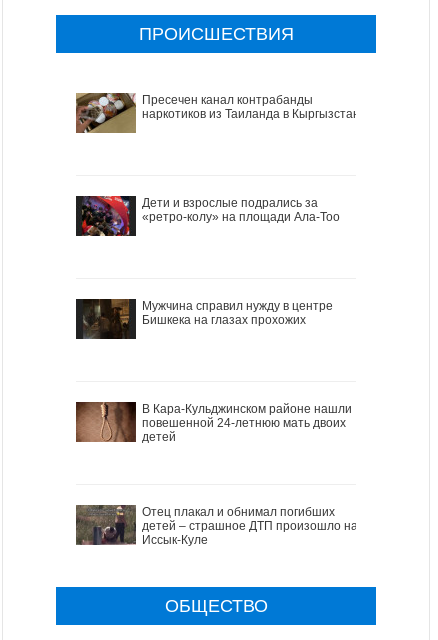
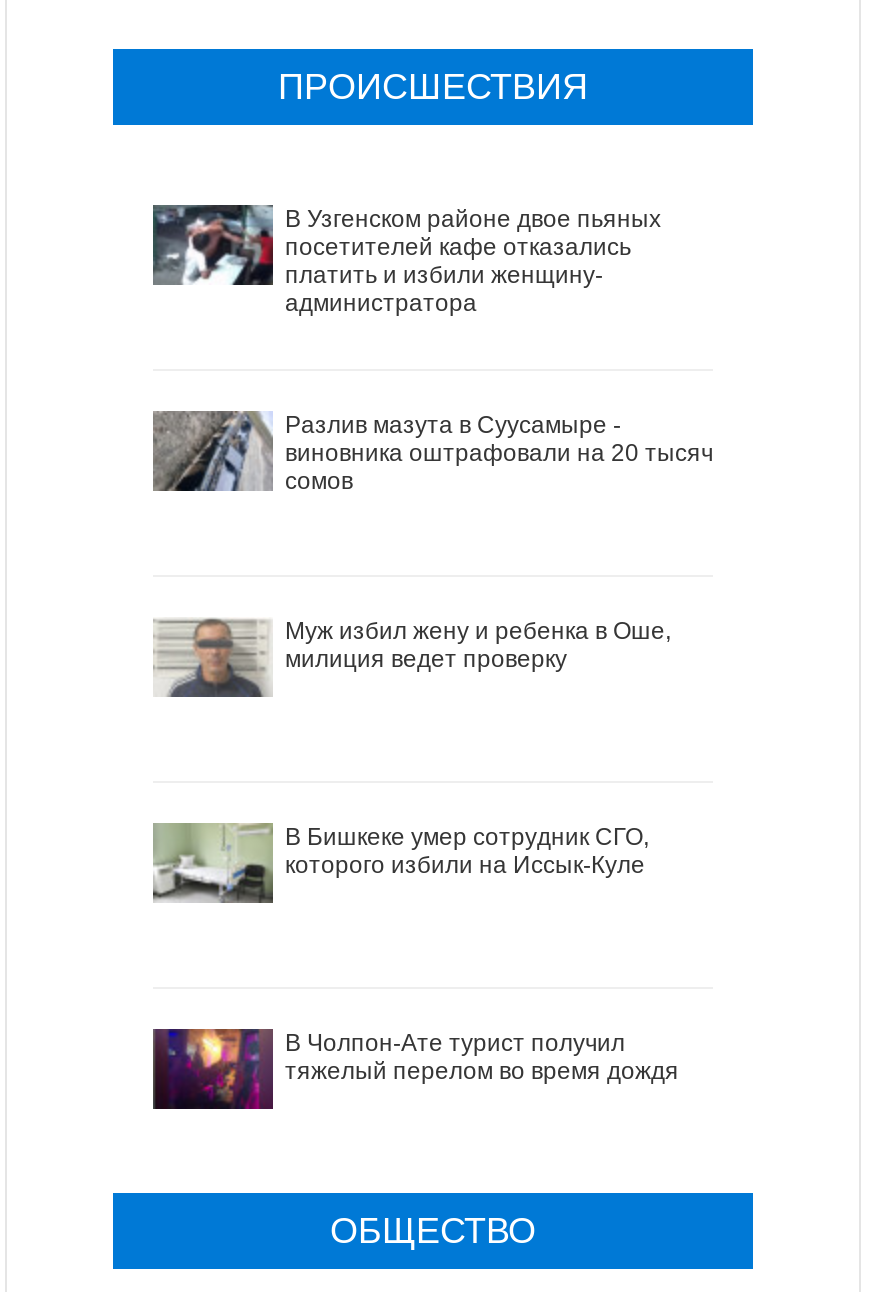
- [image]
- Пресечен канал контрабанды
- наркотиков из Таиланда в Кыргызстан
+ [image]
+ В Узгенском районе двое пьяных
+ посетителей кафе отказались
+ платить и избили женщину-
+ администратора

- [image]
- Дети и взрослые подрались за
- «ретро-колу» на площади Ала-Тоо
+ [image]
+ Разлив мазута в Суусамыре -
+ виновника оштрафовали на 20 тысяч
+ сомов

- [image]
- Мужчина справил нужду в центре
- Бишкека на глазах прохожих
+ [image]
+ Муж избил жену и ребенка в Оше,
+ милиция ведет проверку

- [image]
- В Кара-Кульджинском районе нашли
- повешенной 24-летнюю мать двоих
- детей
+ [image]
+ В Бишкеке умер сотрудник СГО,
+ которого избили на Иссык-Куле

- [image]
- Отец плакал и обнимал погибших
- детей – страшное ДТП произошло на
- Иссык-Куле
+ [image]
+ В Чолпон-Ате турист получил
+ тяжелый перелом во время дождя
